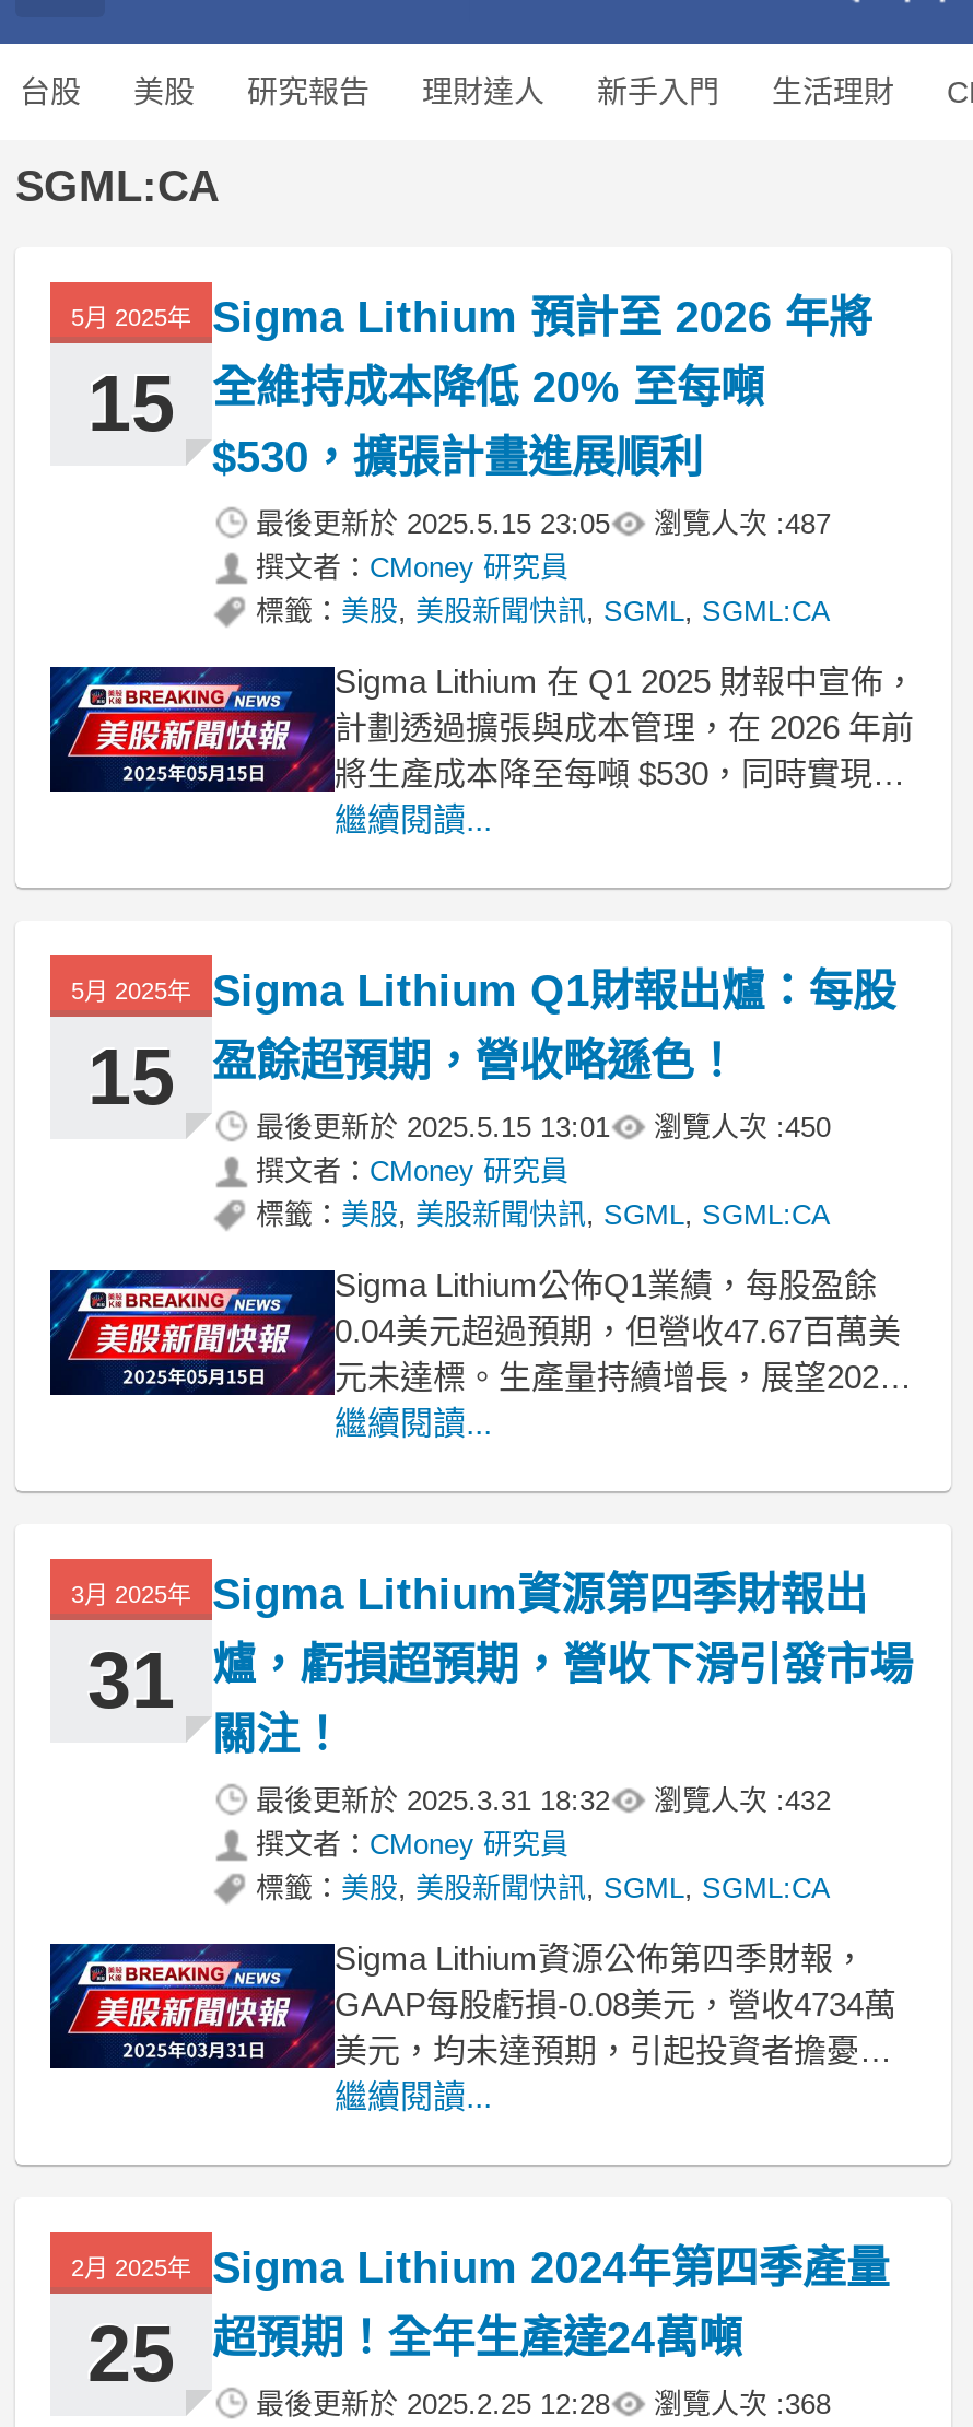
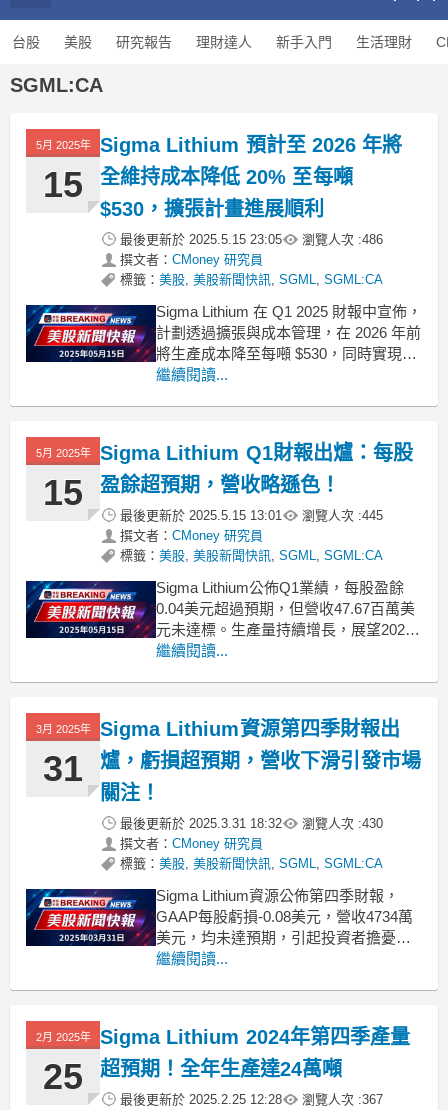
- 最後更新於2025.5.15 23:05 瀏覽人次 : 487
+ 最後更新於2025.5.15 23:05 瀏覽人次 : 486

- 最後更新於2025.5.15 13:01 瀏覽人次 : 450
+ 最後更新於2025.5.15 13:01 瀏覽人次 : 445

- 最後更新於2025.3.31 18:32 瀏覽人次 : 432
+ 最後更新於2025.3.31 18:32 瀏覽人次 : 430

- 最後更新於2025.2.25 12:28 瀏覽人次 : 368
+ 最後更新於2025.2.25 12:28 瀏覽人次 : 367
